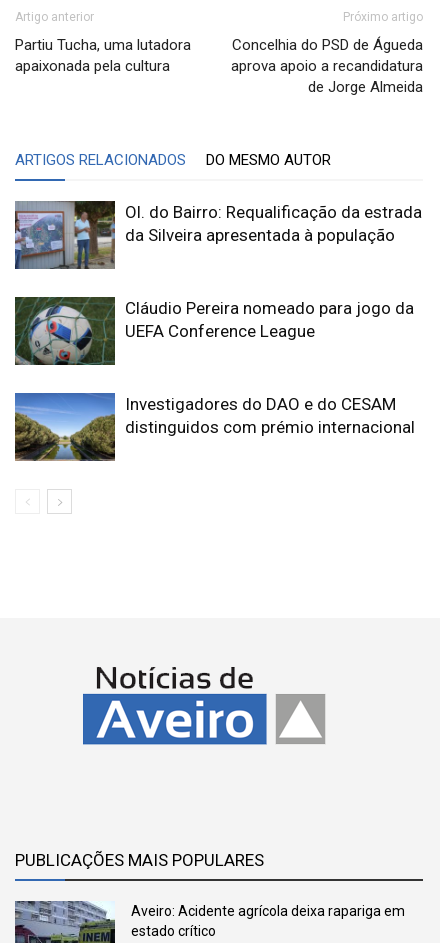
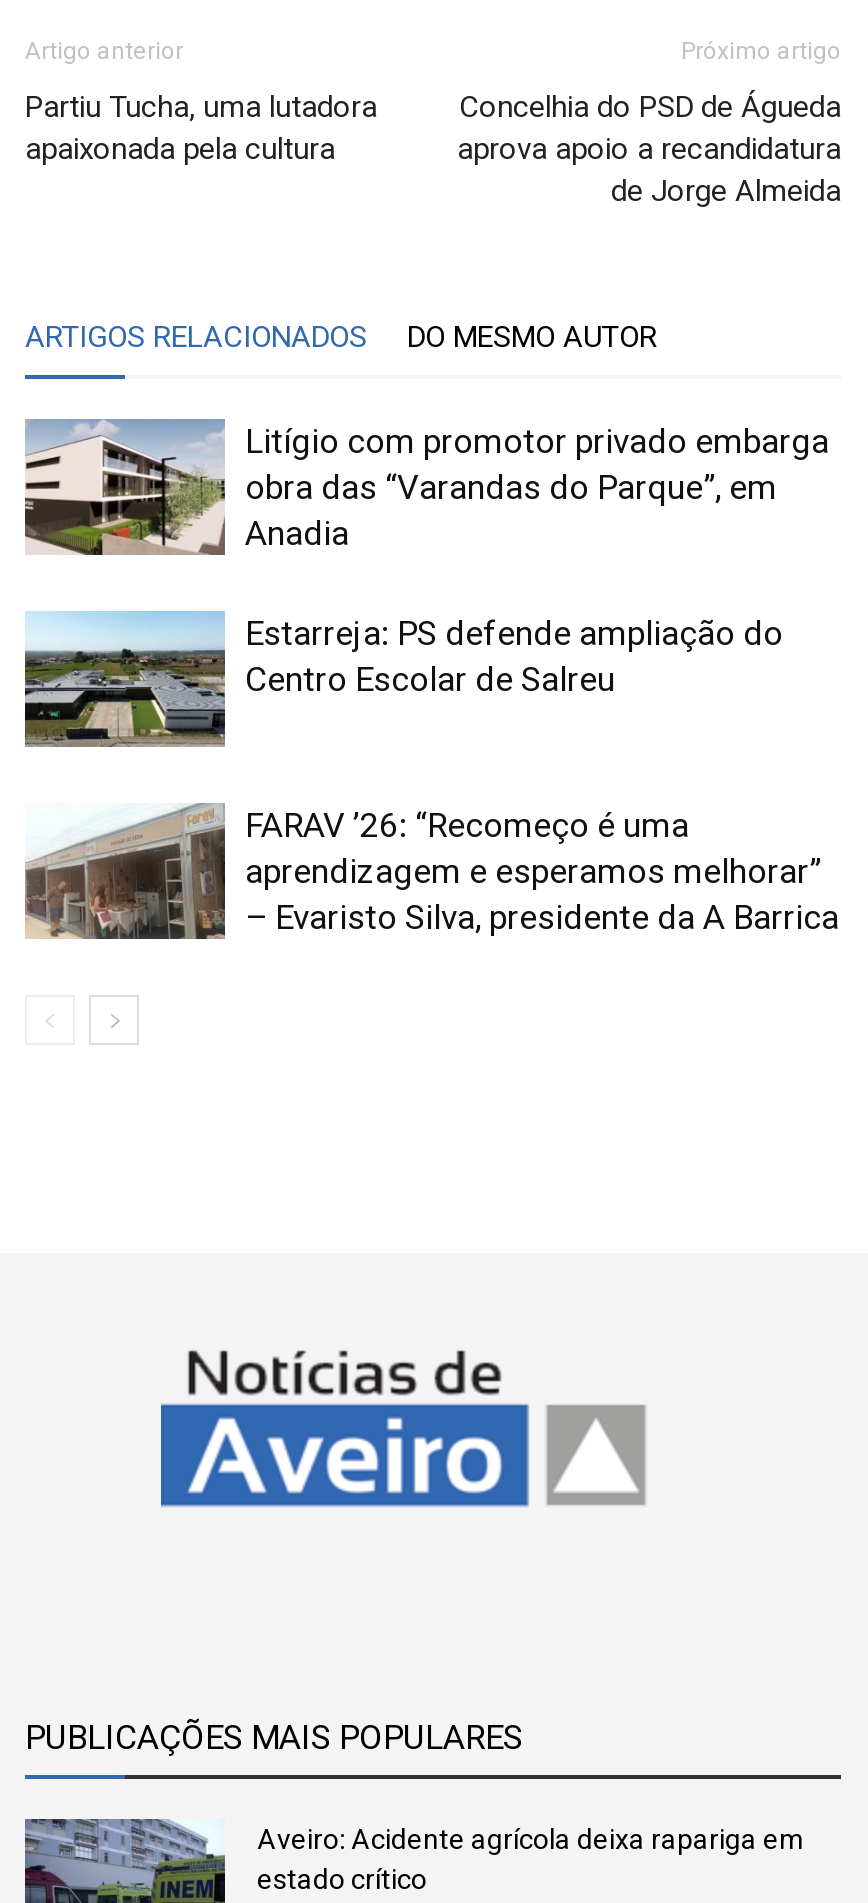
- [image]
- Ol. do Bairro: Requalificação da estrada
- da Silveira apresentada à população
+ [image]
+ Litígio com promotor privado embarga
+ obra das “Varandas do Parque”, em
+ Anadia

- [image]
- Cláudio Pereira nomeado para jogo da
- UEFA Conference League
+ [image]
+ Estarreja: PS defende ampliação do
+ Centro Escolar de Salreu

- [image]
- Investigadores do DAO e do CESAM
- distinguidos com prémio internacional
+ [image]
+ FARAV ’26: “Recomeço é uma
+ aprendizagem e esperamos melhorar”
+ – Evaristo Silva, presidente da A Barrica
